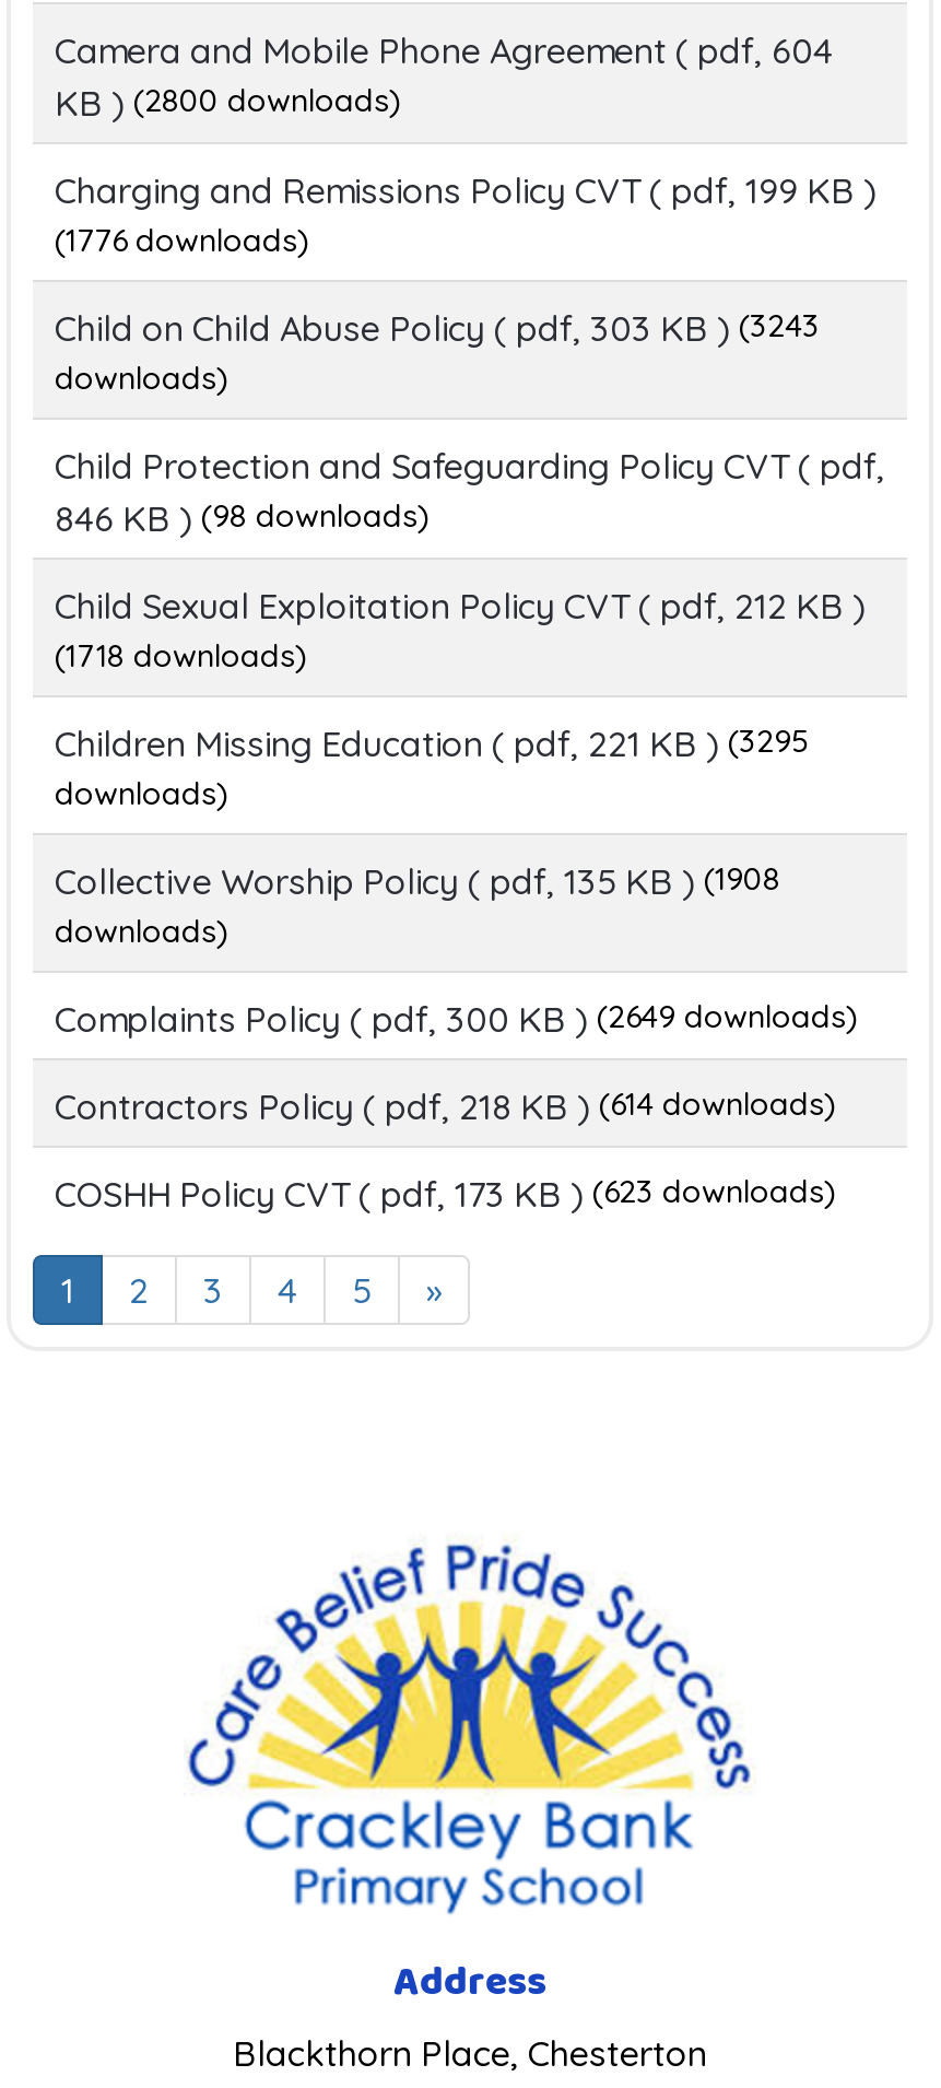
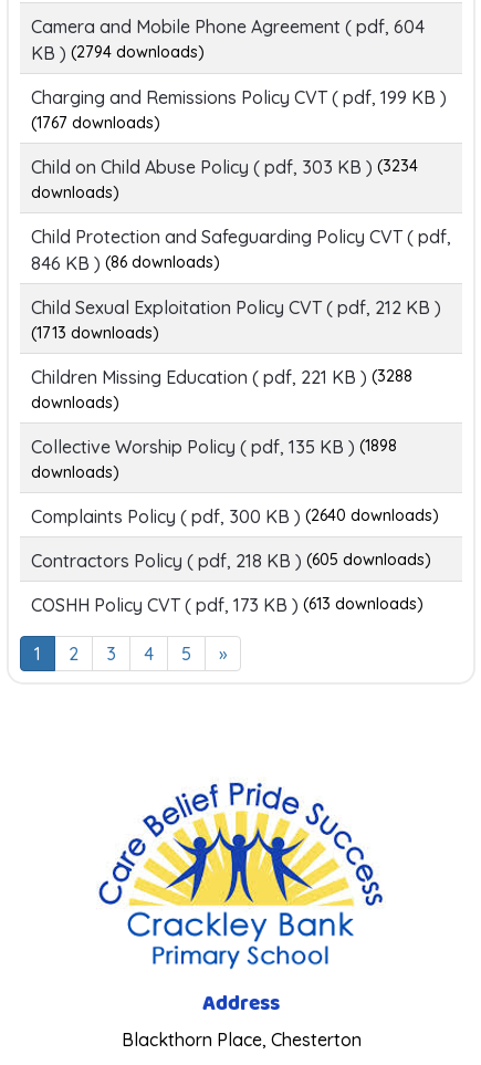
- KB ) (2800 downloads)
+ KB ) (2794 downloads)

- (1776 downloads)
+ (1767 downloads)

- Child on Child Abuse Policy ( pdf, 303 KB ) (3243
+ Child on Child Abuse Policy ( pdf, 303 KB ) (3234

- 846 KB ) (98 downloads)
+ 846 KB ) (86 downloads)

- (1718 downloads)
+ (1713 downloads)

- Children Missing Education ( pdf, 221 KB ) (3295
+ Children Missing Education ( pdf, 221 KB ) (3288

- Collective Worship Policy ( pdf, 135 KB ) (1908
+ Collective Worship Policy ( pdf, 135 KB ) (1898

- Complaints Policy ( pdf, 300 KB ) (2649 downloads)
+ Complaints Policy ( pdf, 300 KB ) (2640 downloads)

- Contractors Policy ( pdf, 218 KB ) (614 downloads)
+ Contractors Policy ( pdf, 218 KB ) (605 downloads)

- COSHH Policy CVT ( pdf, 173 KB ) (623 downloads)
+ COSHH Policy CVT ( pdf, 173 KB ) (613 downloads)
